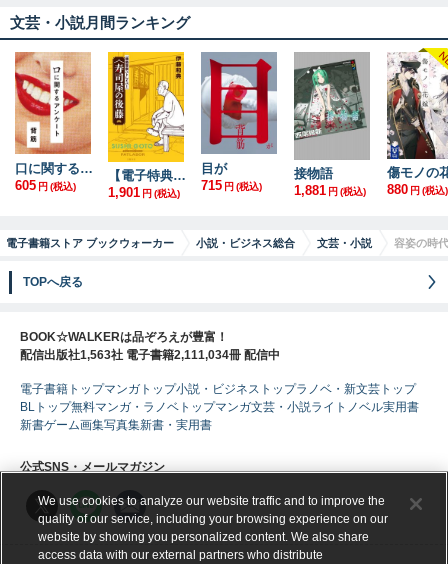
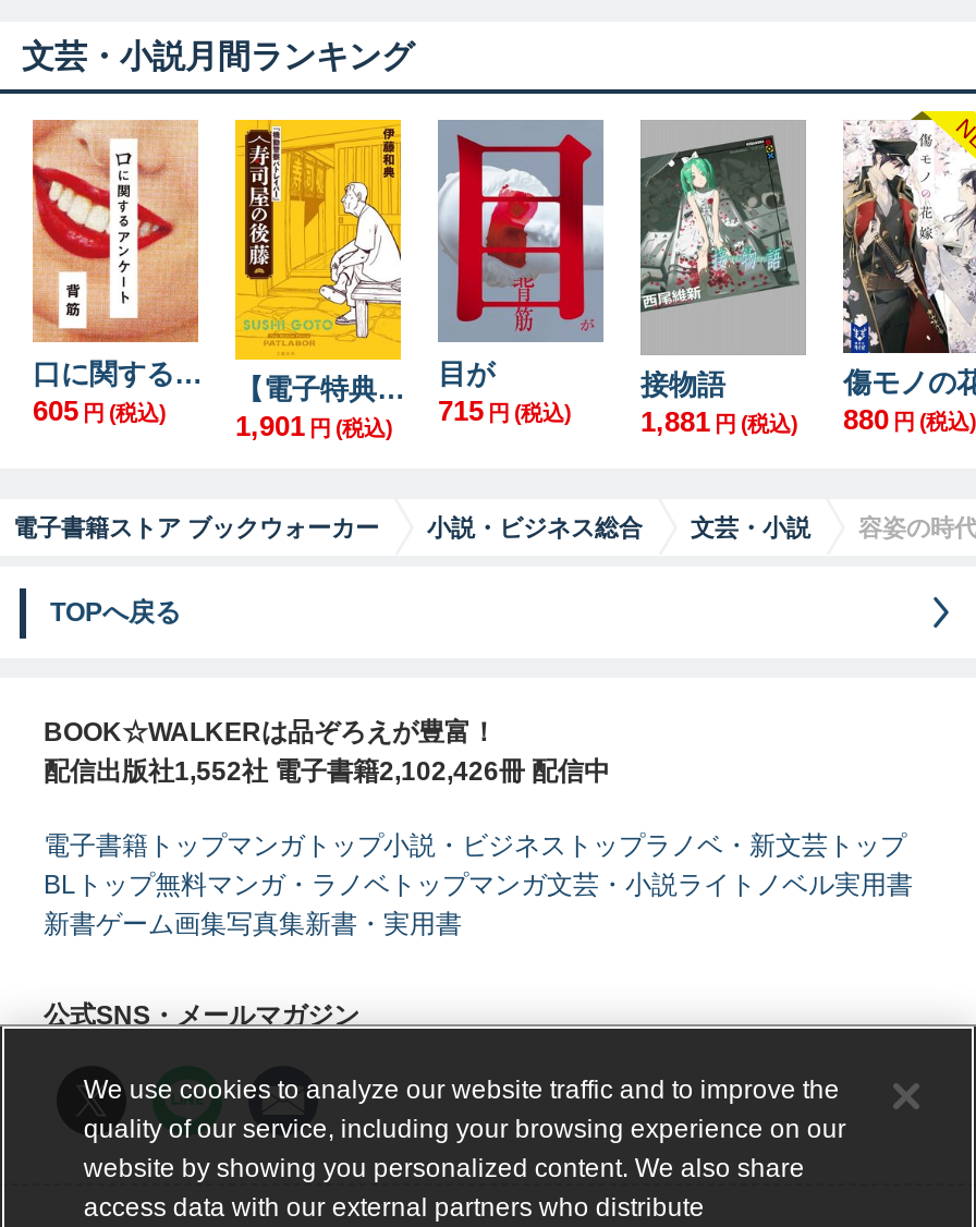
- 配信出版社1,563社 電子書籍2,111,034冊 配信中
+ 配信出版社1,552社 電子書籍2,102,426冊 配信中
